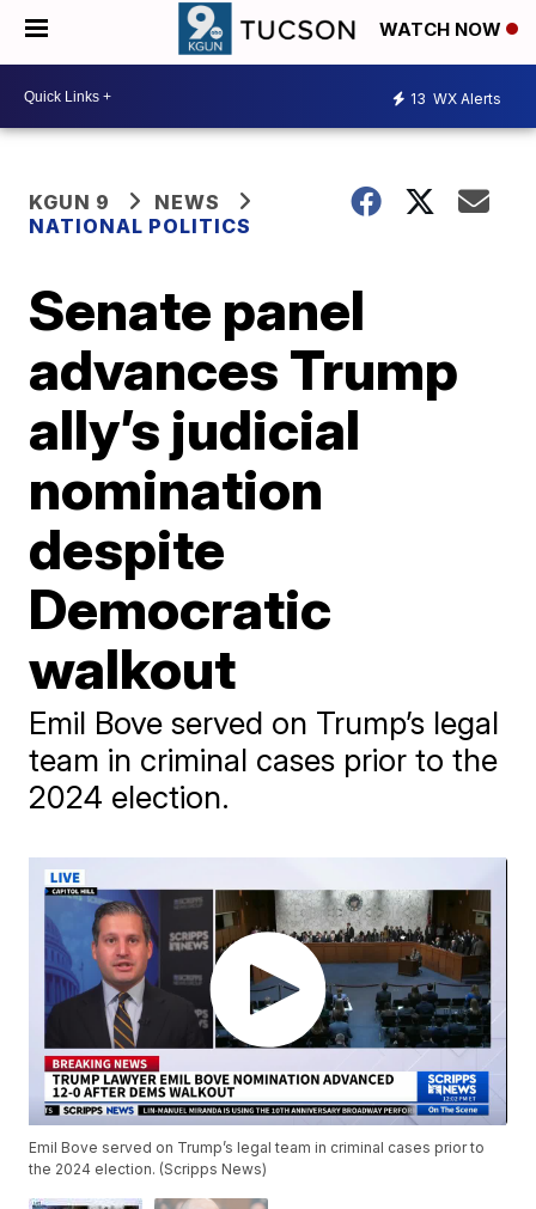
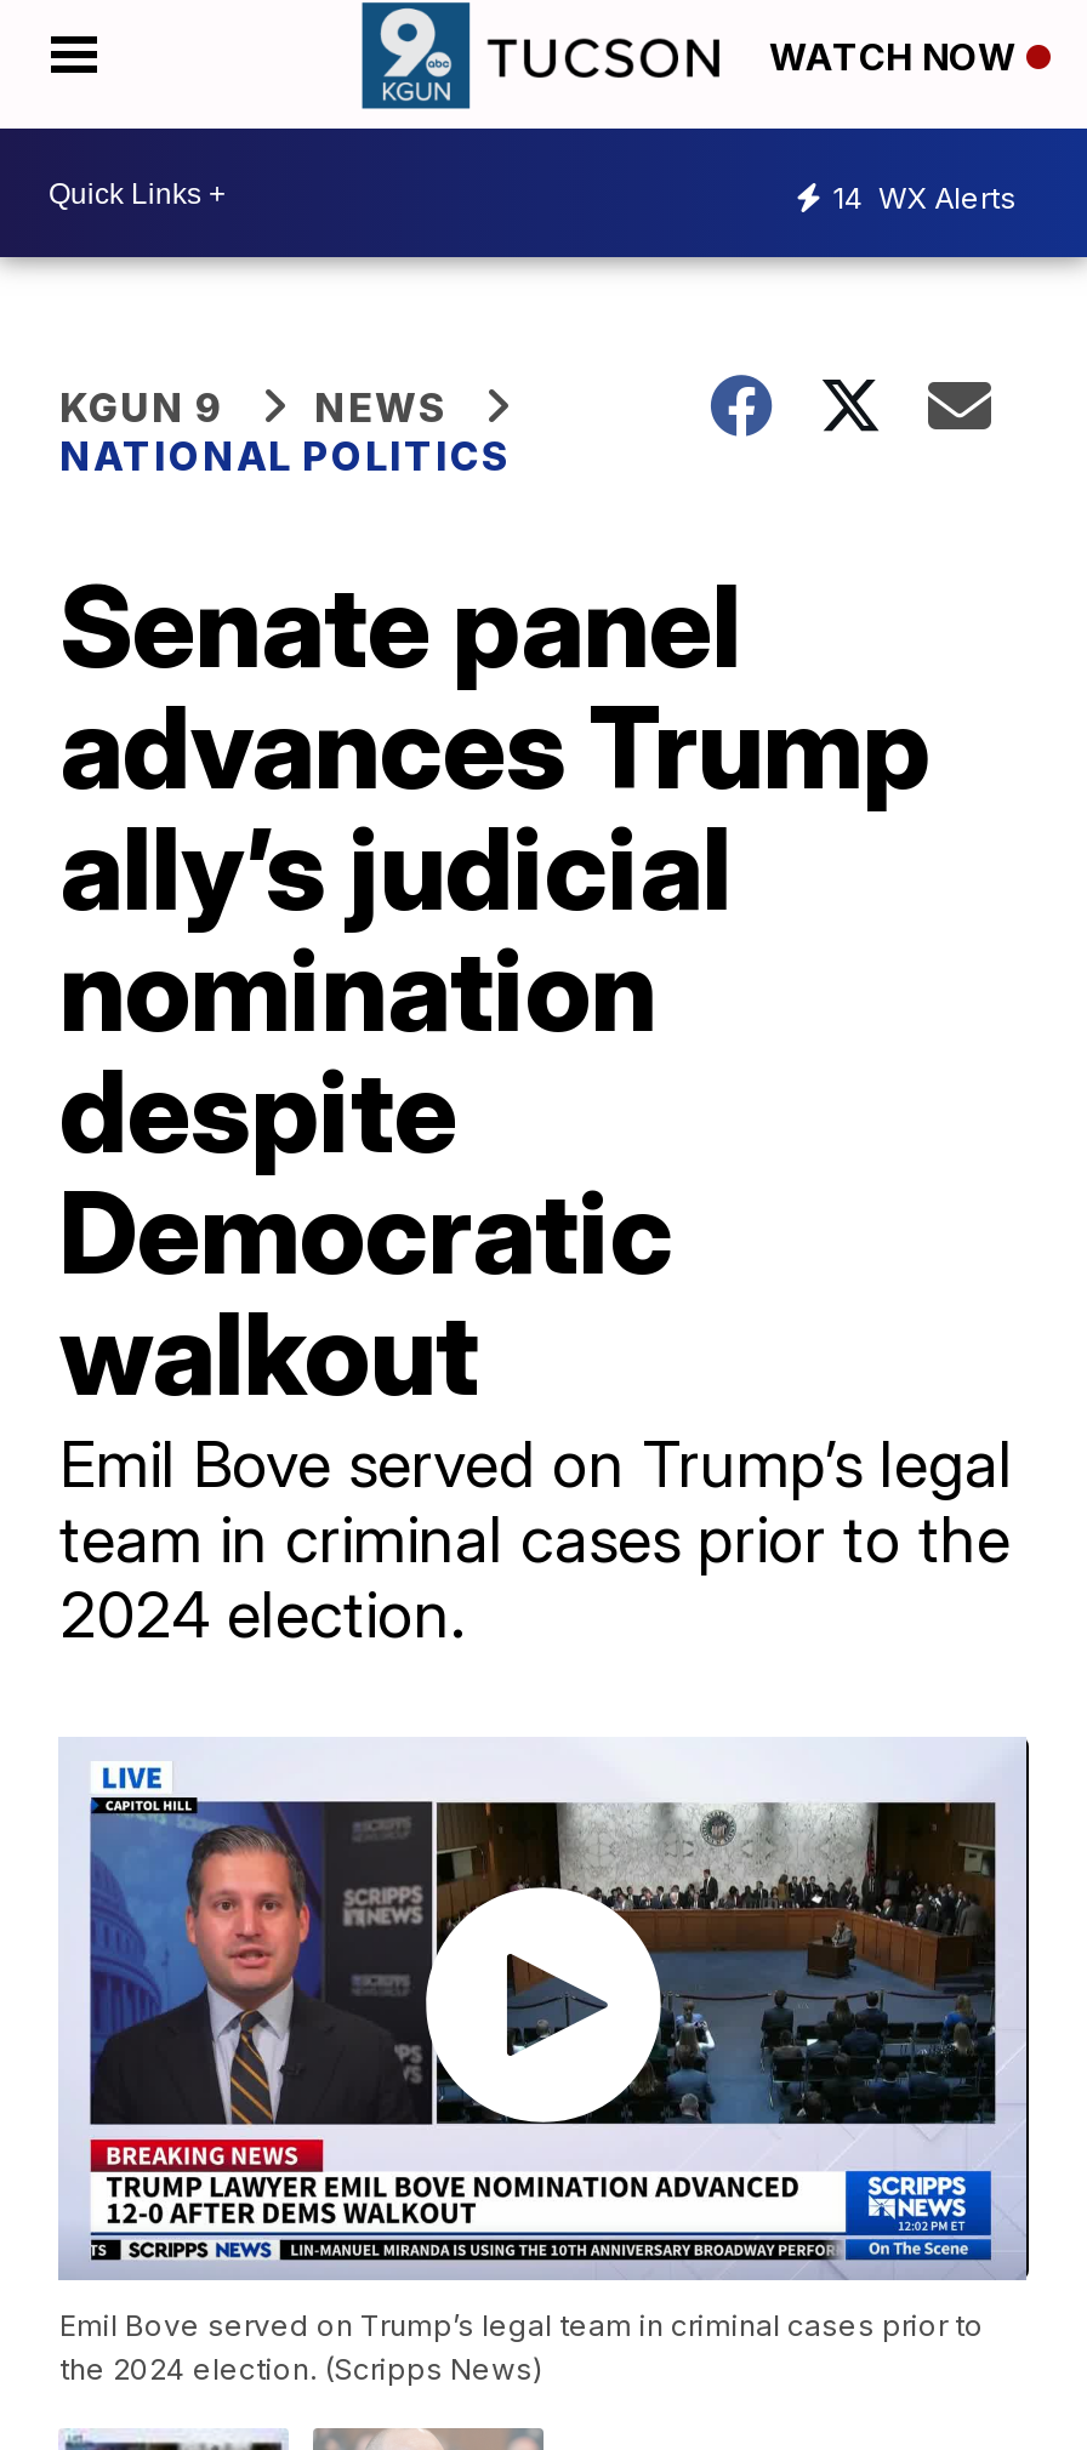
- 13 WX Alerts
+ 14 WX Alerts
